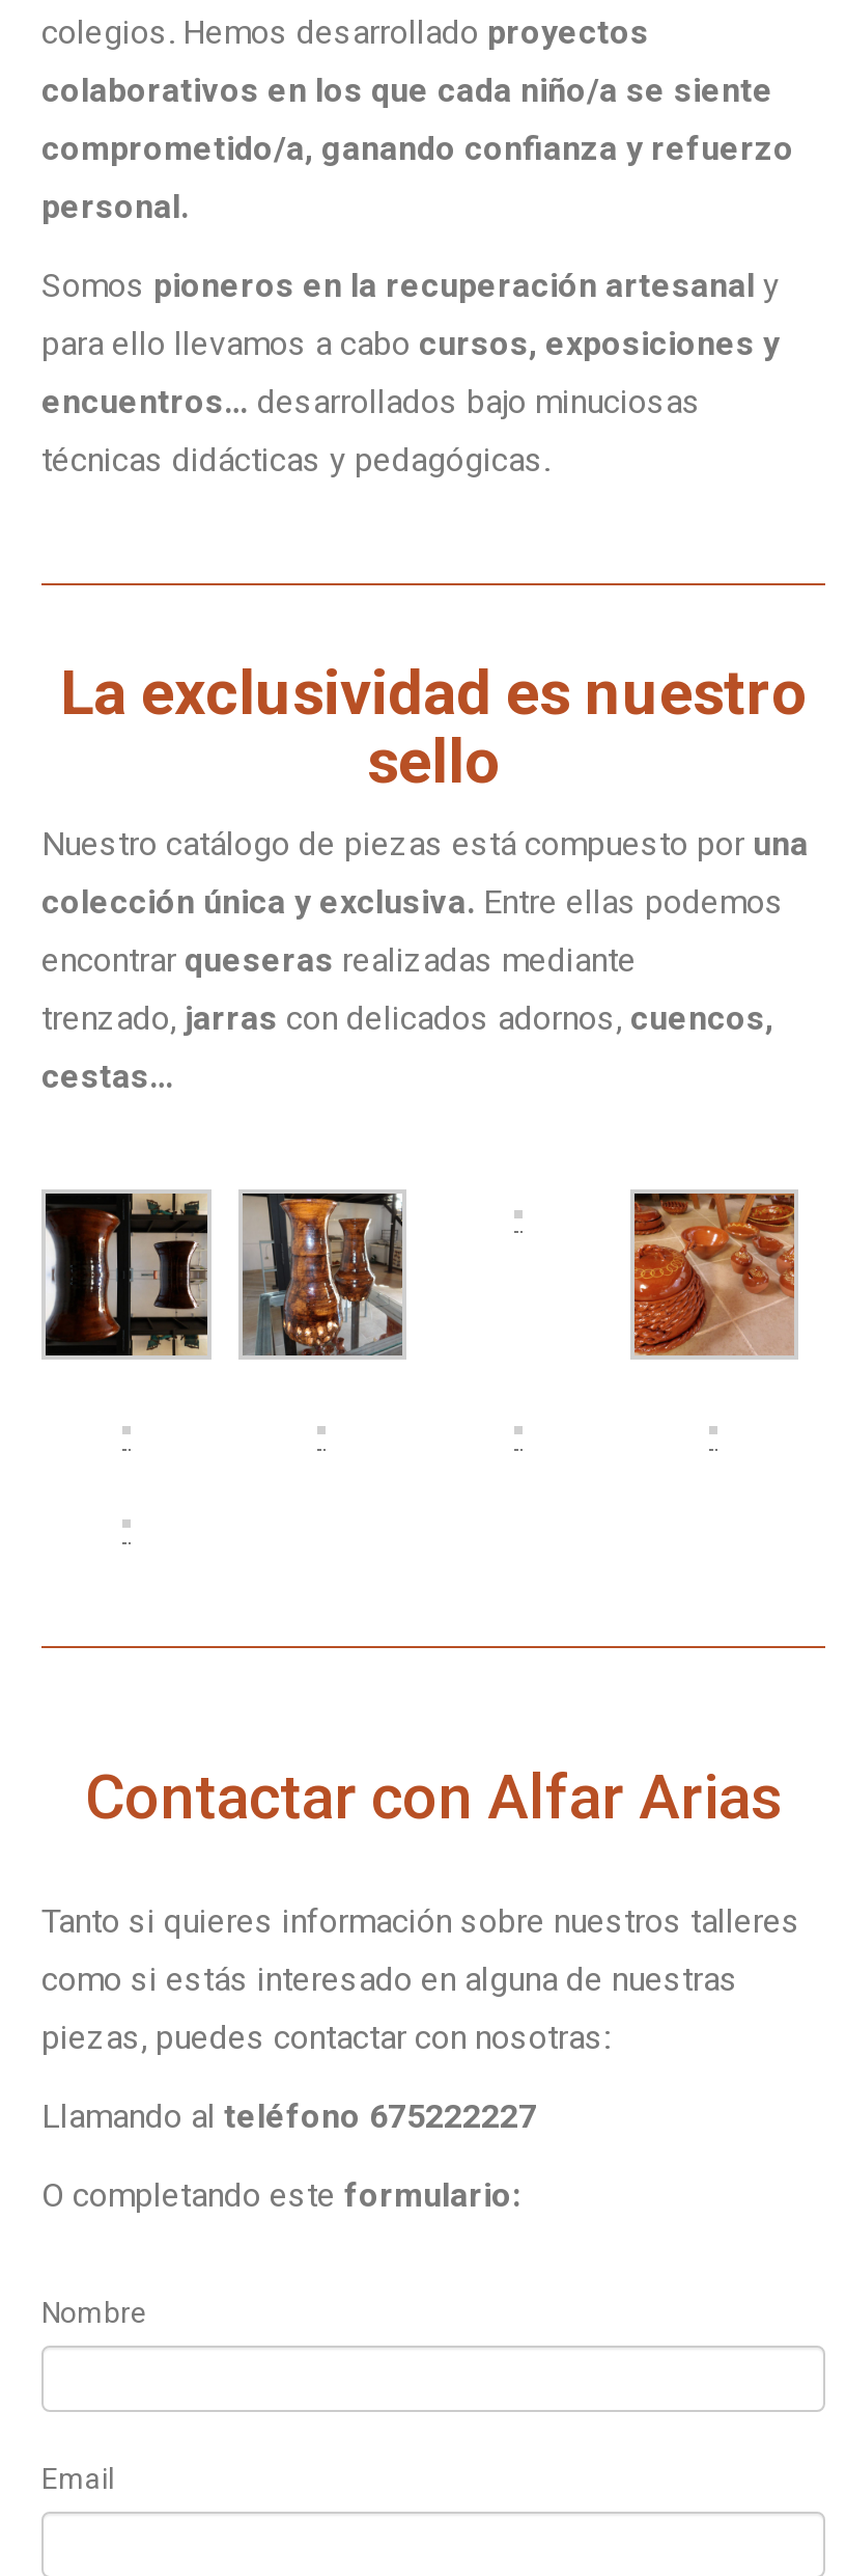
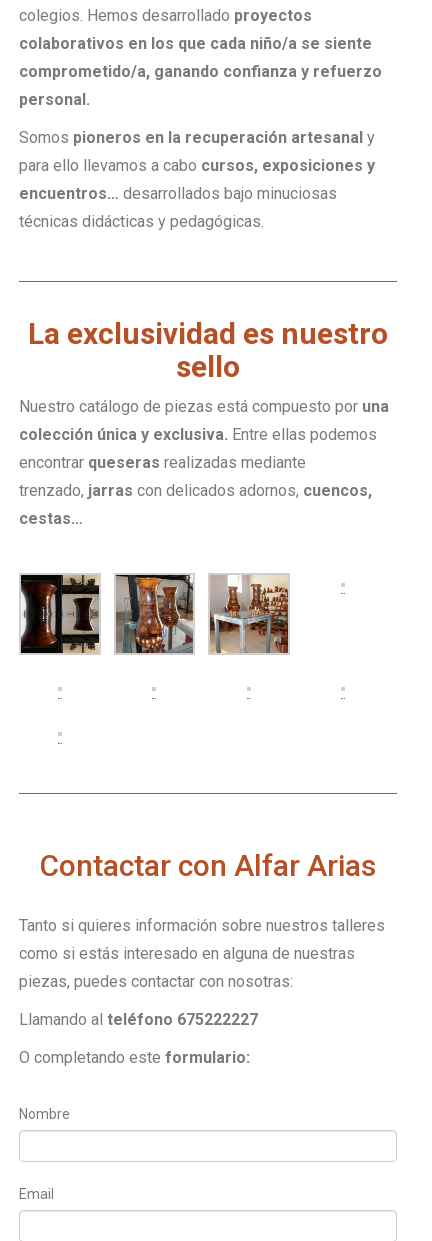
+ [image]

- [image]
